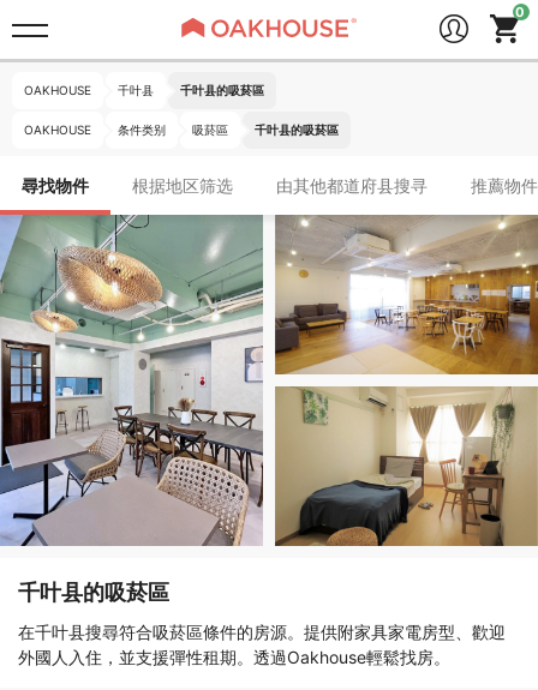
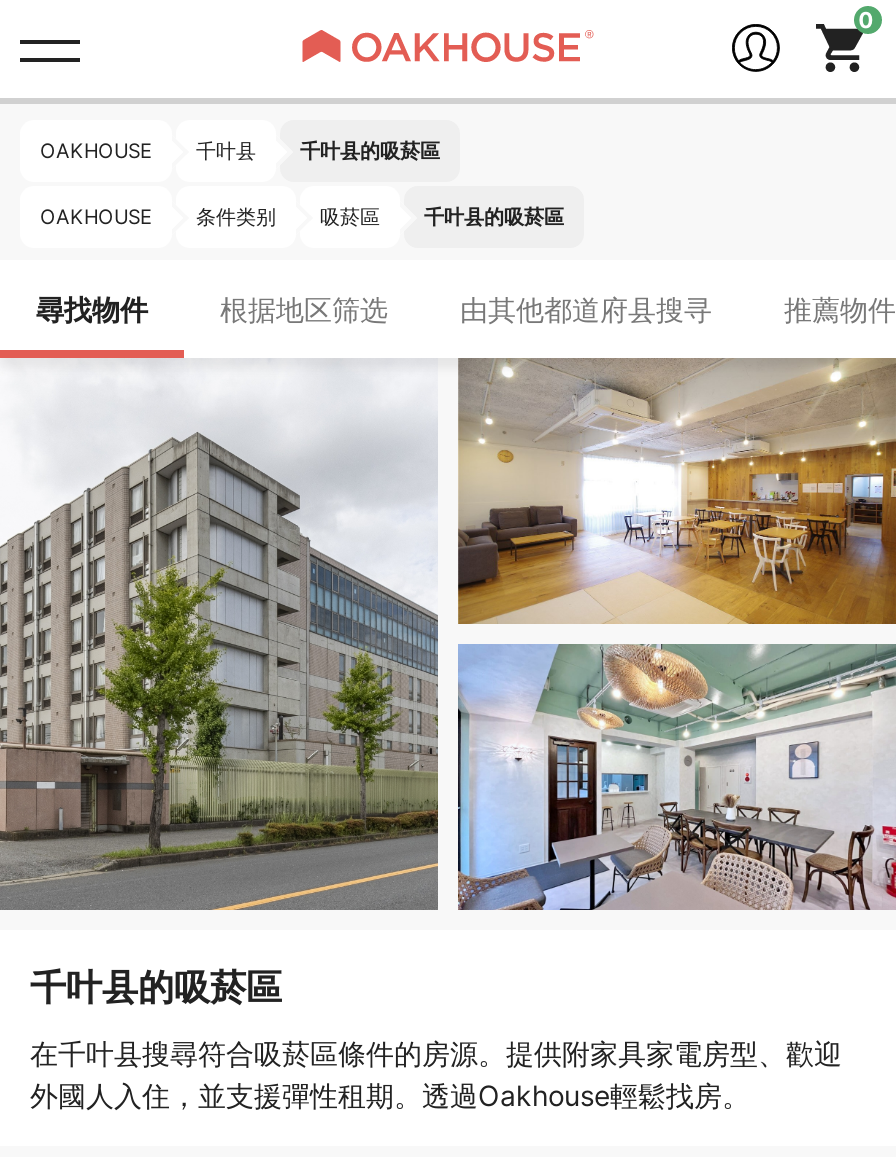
- [image]
+ [image]

- [image]
+ [image]
